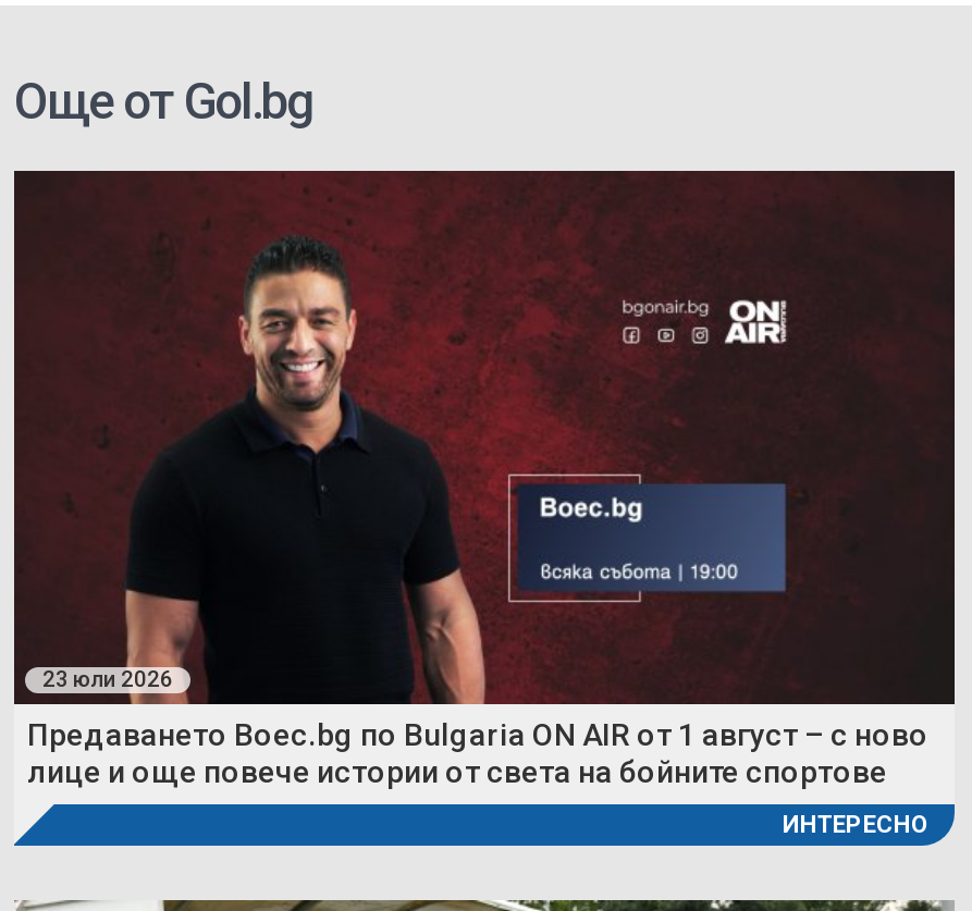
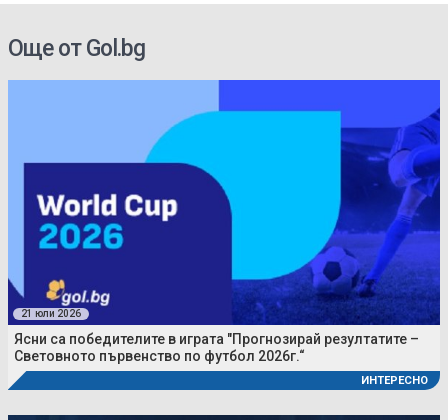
- [image]
- 23 юли 2026
+ [image]
+ 21 юли 2026

- Предаването Boec.bg по Bulgaria ON AIR от 1 август – с ново
- лице и още повече истории от света на бойните спортове
+ Ясни са победителите в играта "Прогнозирай резултатите –
+ Световното първенство по футбол 2026г.“
